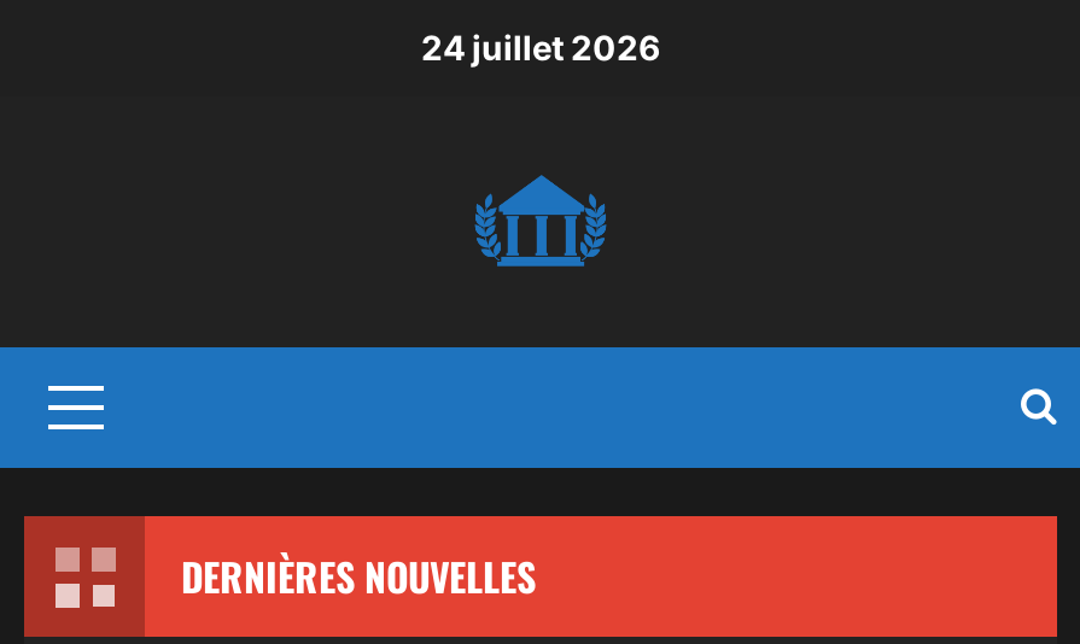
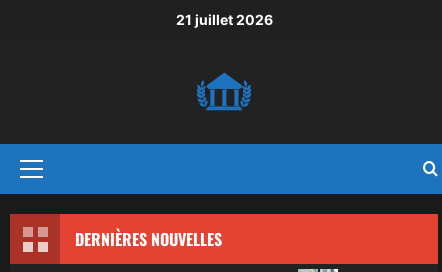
- 24 juillet 2026
+ 21 juillet 2026
